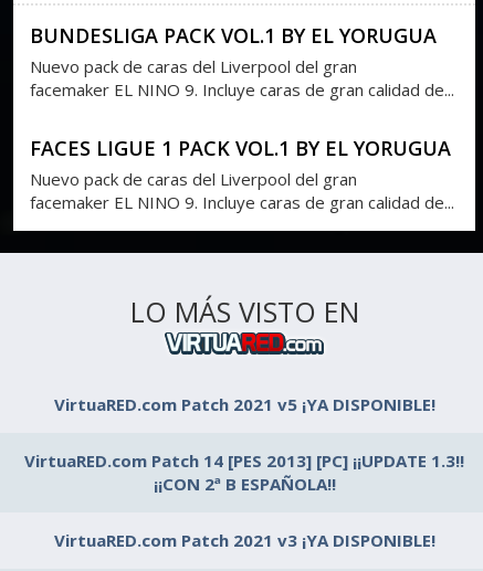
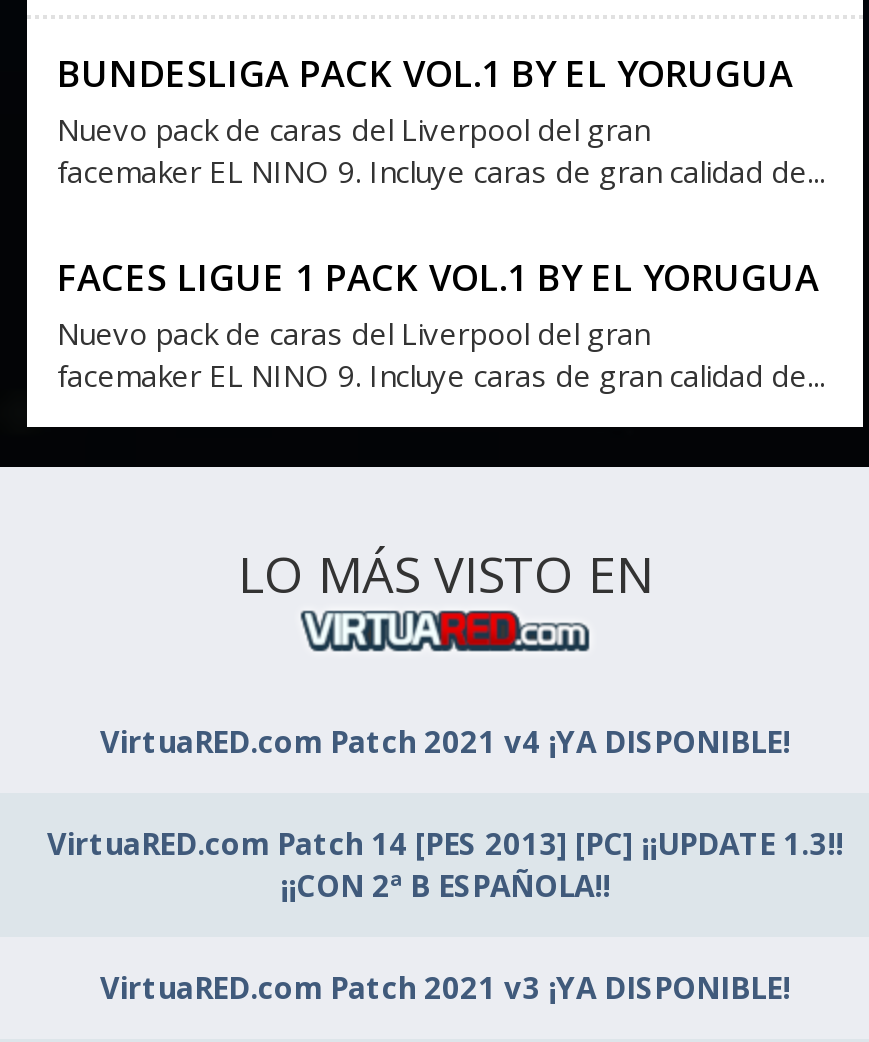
- VirtuaRED.com Patch 2021 v5 ¡YA DISPONIBLE!
+ VirtuaRED.com Patch 2021 v4 ¡YA DISPONIBLE!
